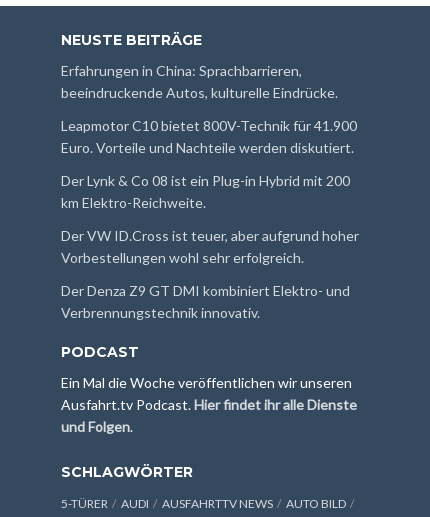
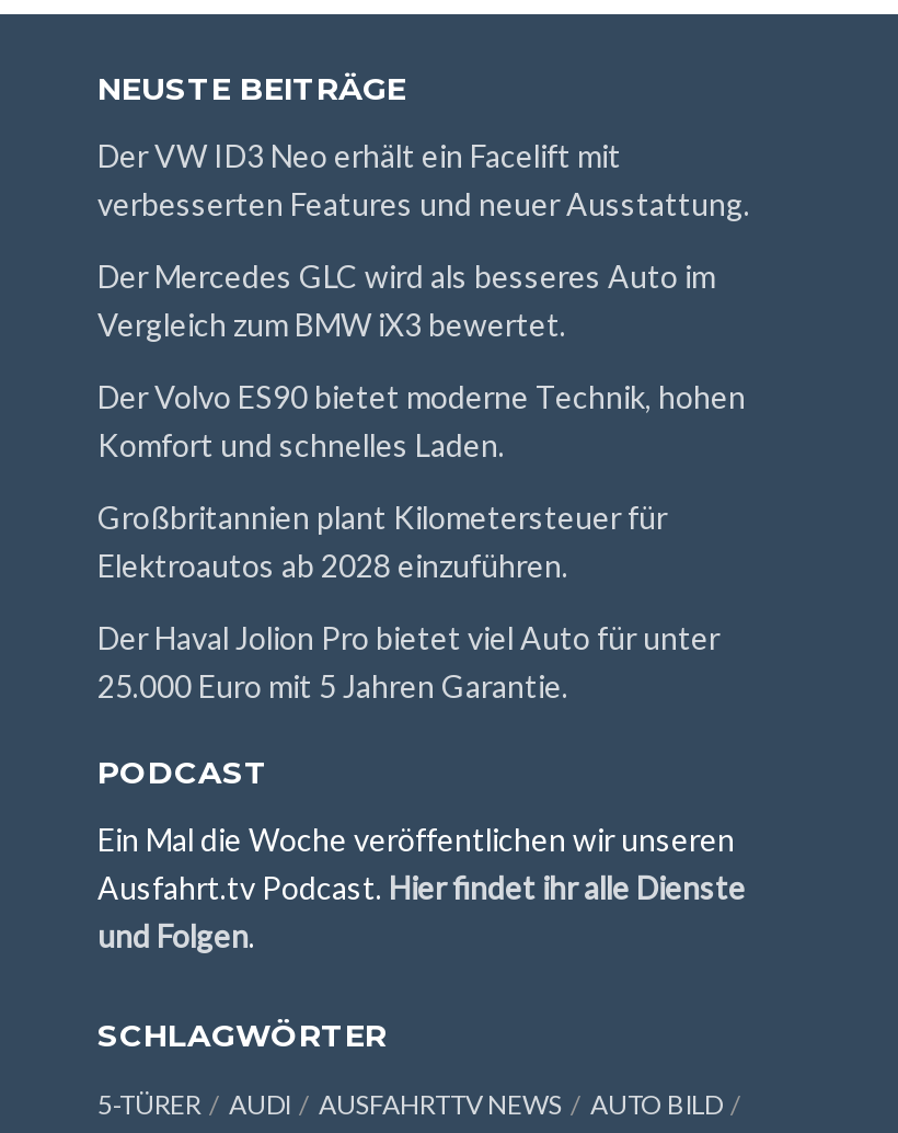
- Erfahrungen in China: Sprachbarrieren,
- beeindruckende Autos, kulturelle Eindrücke.
+ Der VW ID3 Neo erhält ein Facelift mit
+ verbesserten Features und neuer Ausstattung.

- Leapmotor C10 bietet 800V-Technik für 41.900
- Euro. Vorteile und Nachteile werden diskutiert.
+ Der Mercedes GLC wird als besseres Auto im
+ Vergleich zum BMW iX3 bewertet.

- Der Lynk & Co 08 ist ein Plug-in Hybrid mit 200
- km Elektro-Reichweite.
+ Der Volvo ES90 bietet moderne Technik, hohen
+ Komfort und schnelles Laden.

- Der VW ID.Cross ist teuer, aber aufgrund hoher
- Vorbestellungen wohl sehr erfolgreich.
+ Großbritannien plant Kilometersteuer für
+ Elektroautos ab 2028 einzuführen.

- Der Denza Z9 GT DMI kombiniert Elektro- und
- Verbrennungstechnik innovativ.
+ Der Haval Jolion Pro bietet viel Auto für unter
+ 25.000 Euro mit 5 Jahren Garantie.
